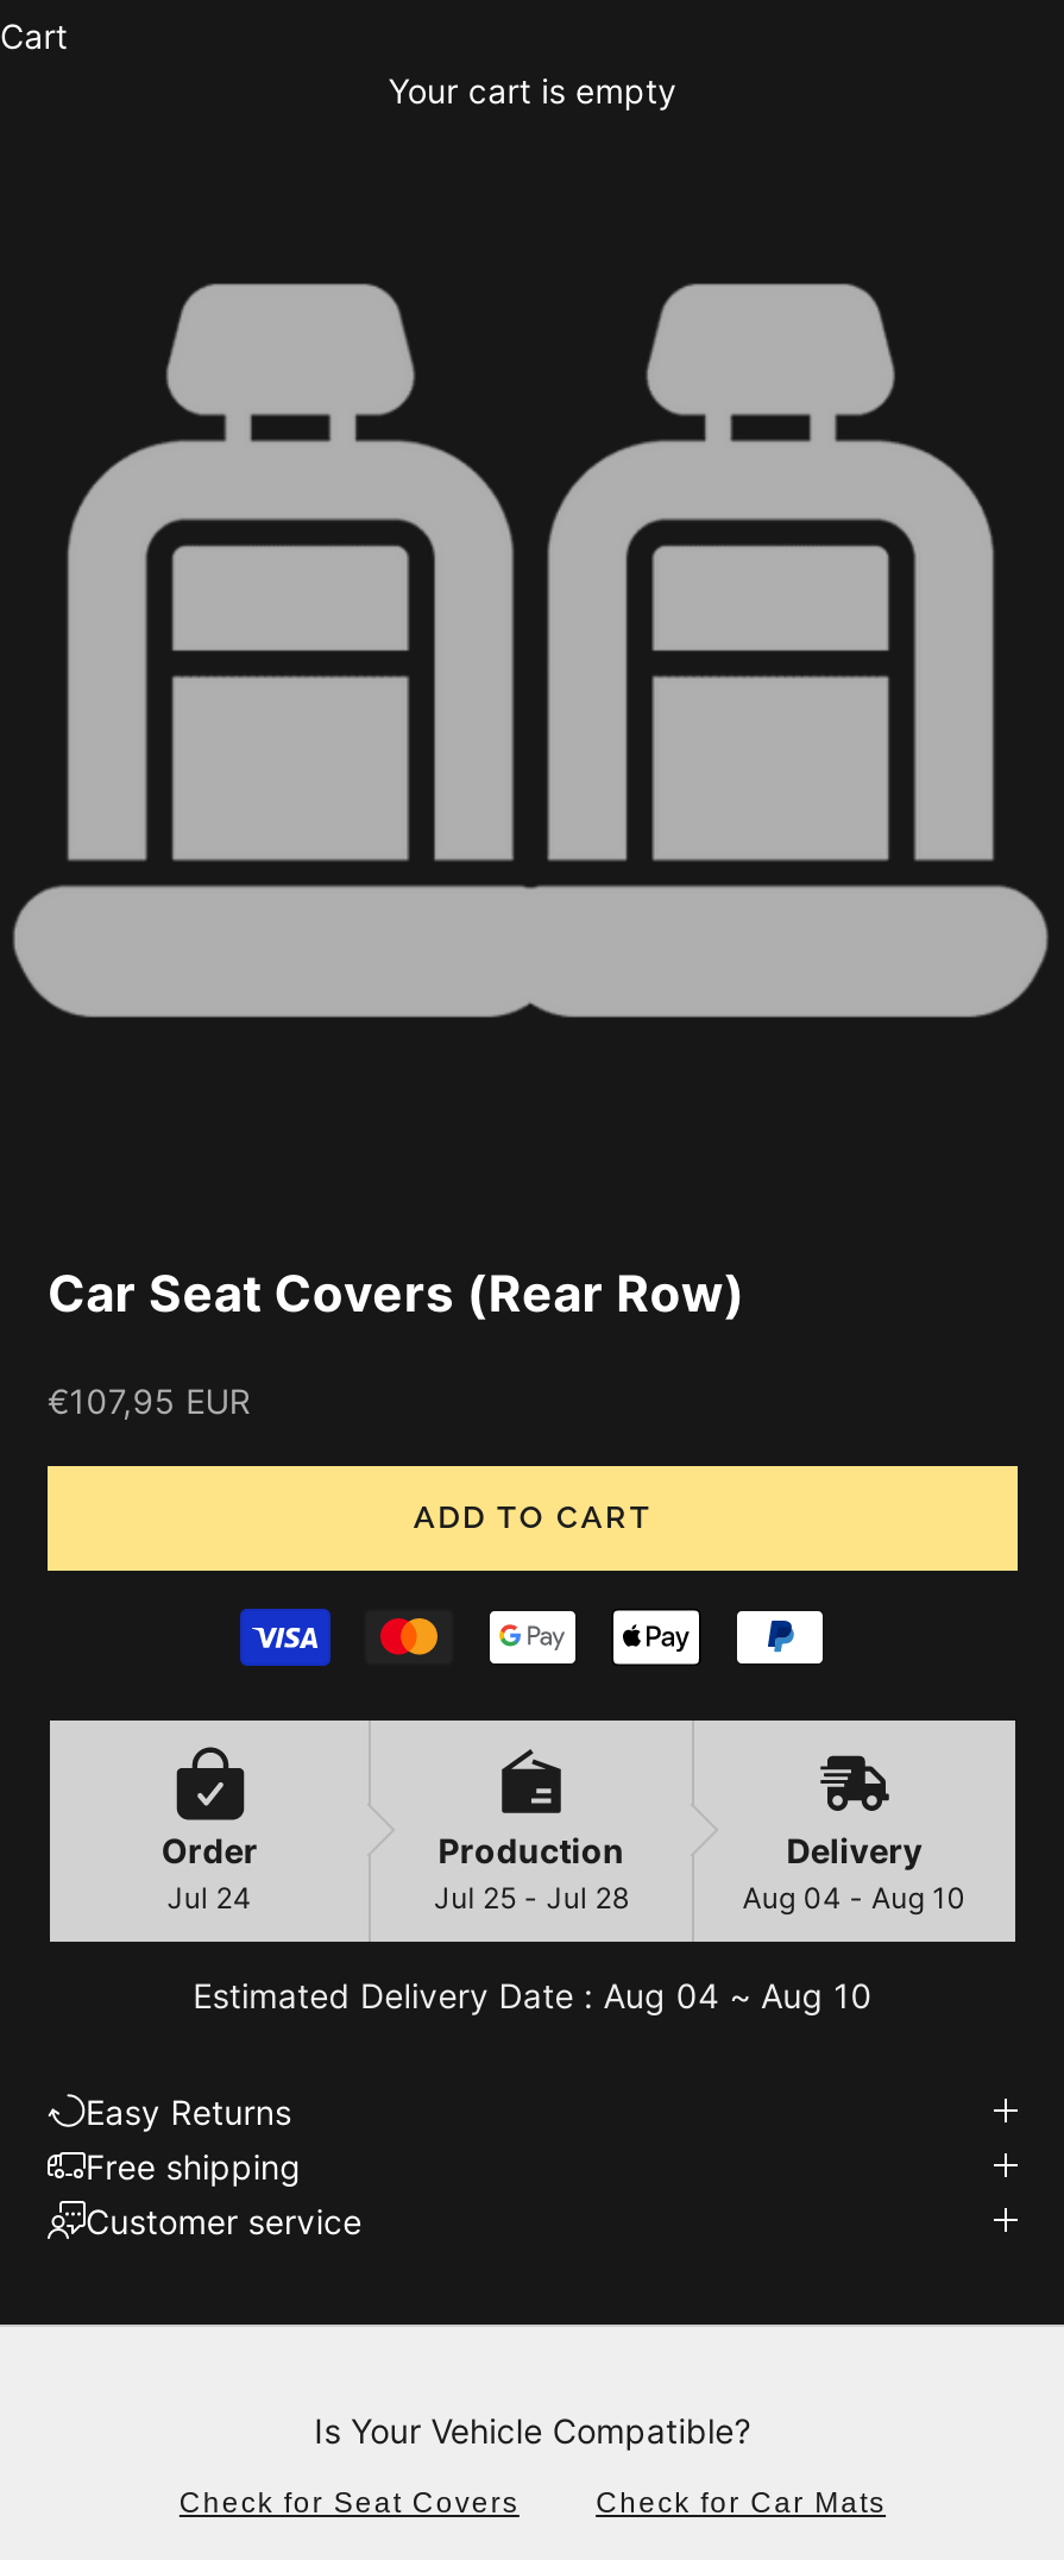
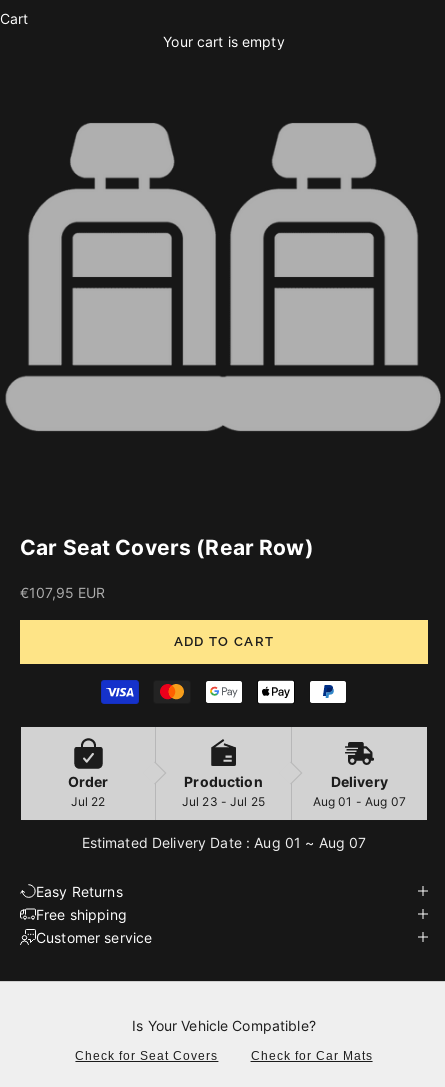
- Jul 24
+ Jul 22

- Jul 25 - Jul 28
+ Jul 23 - Jul 25

- Aug 04 - Aug 10
+ Aug 01 - Aug 07

- Estimated Delivery Date : Aug 04 ~ Aug 10
+ Estimated Delivery Date : Aug 01 ~ Aug 07
